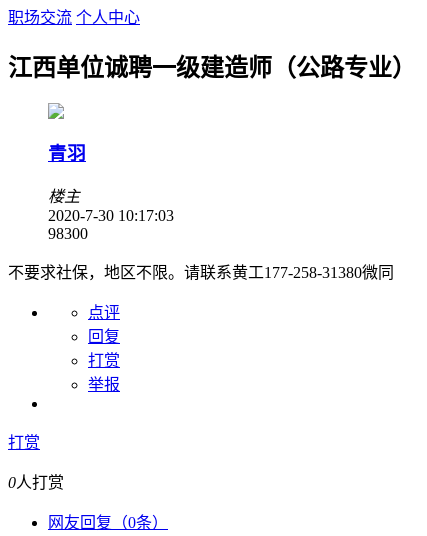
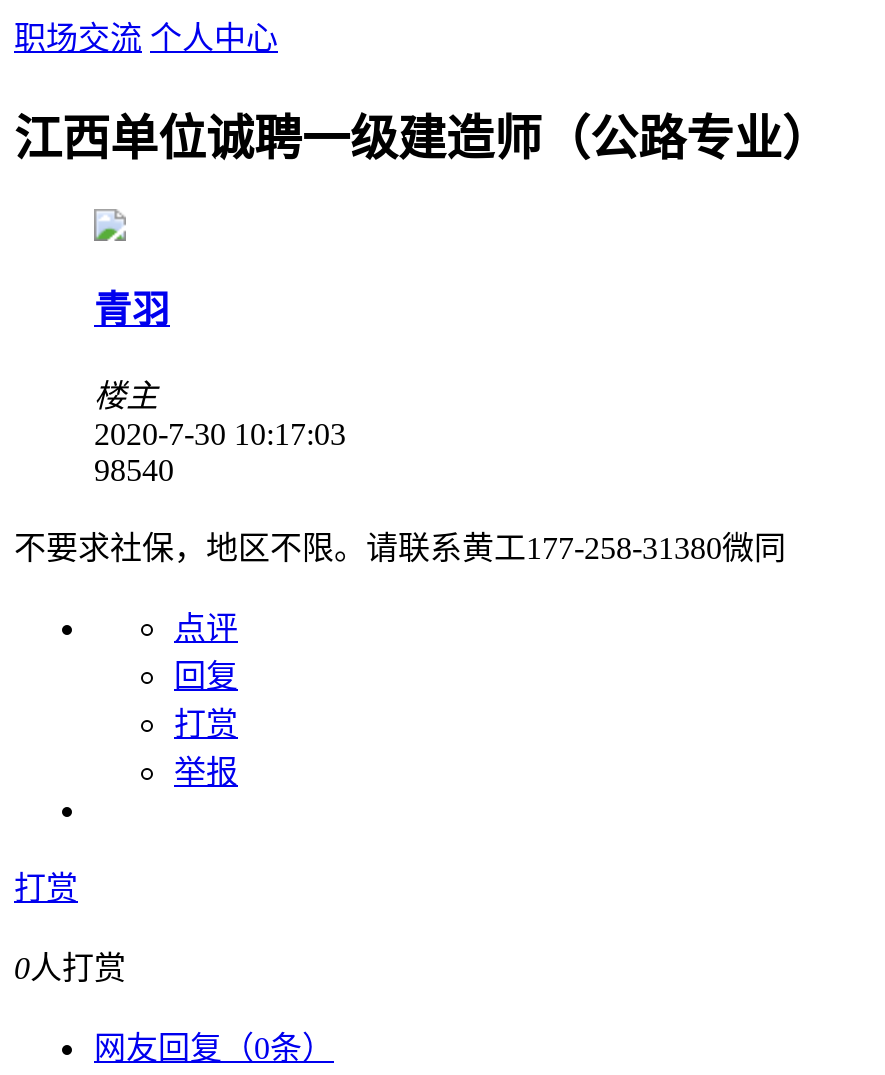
- 98300
+ 98540
